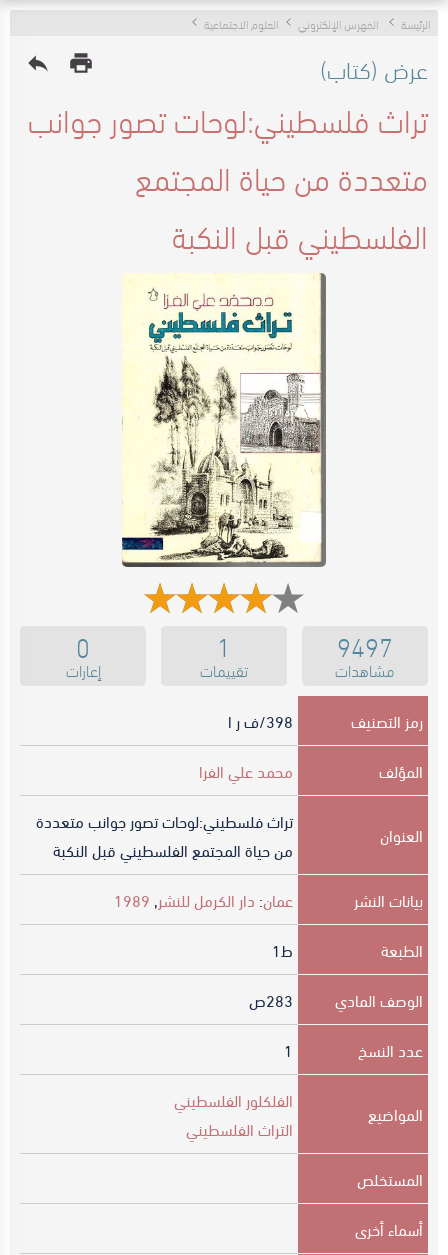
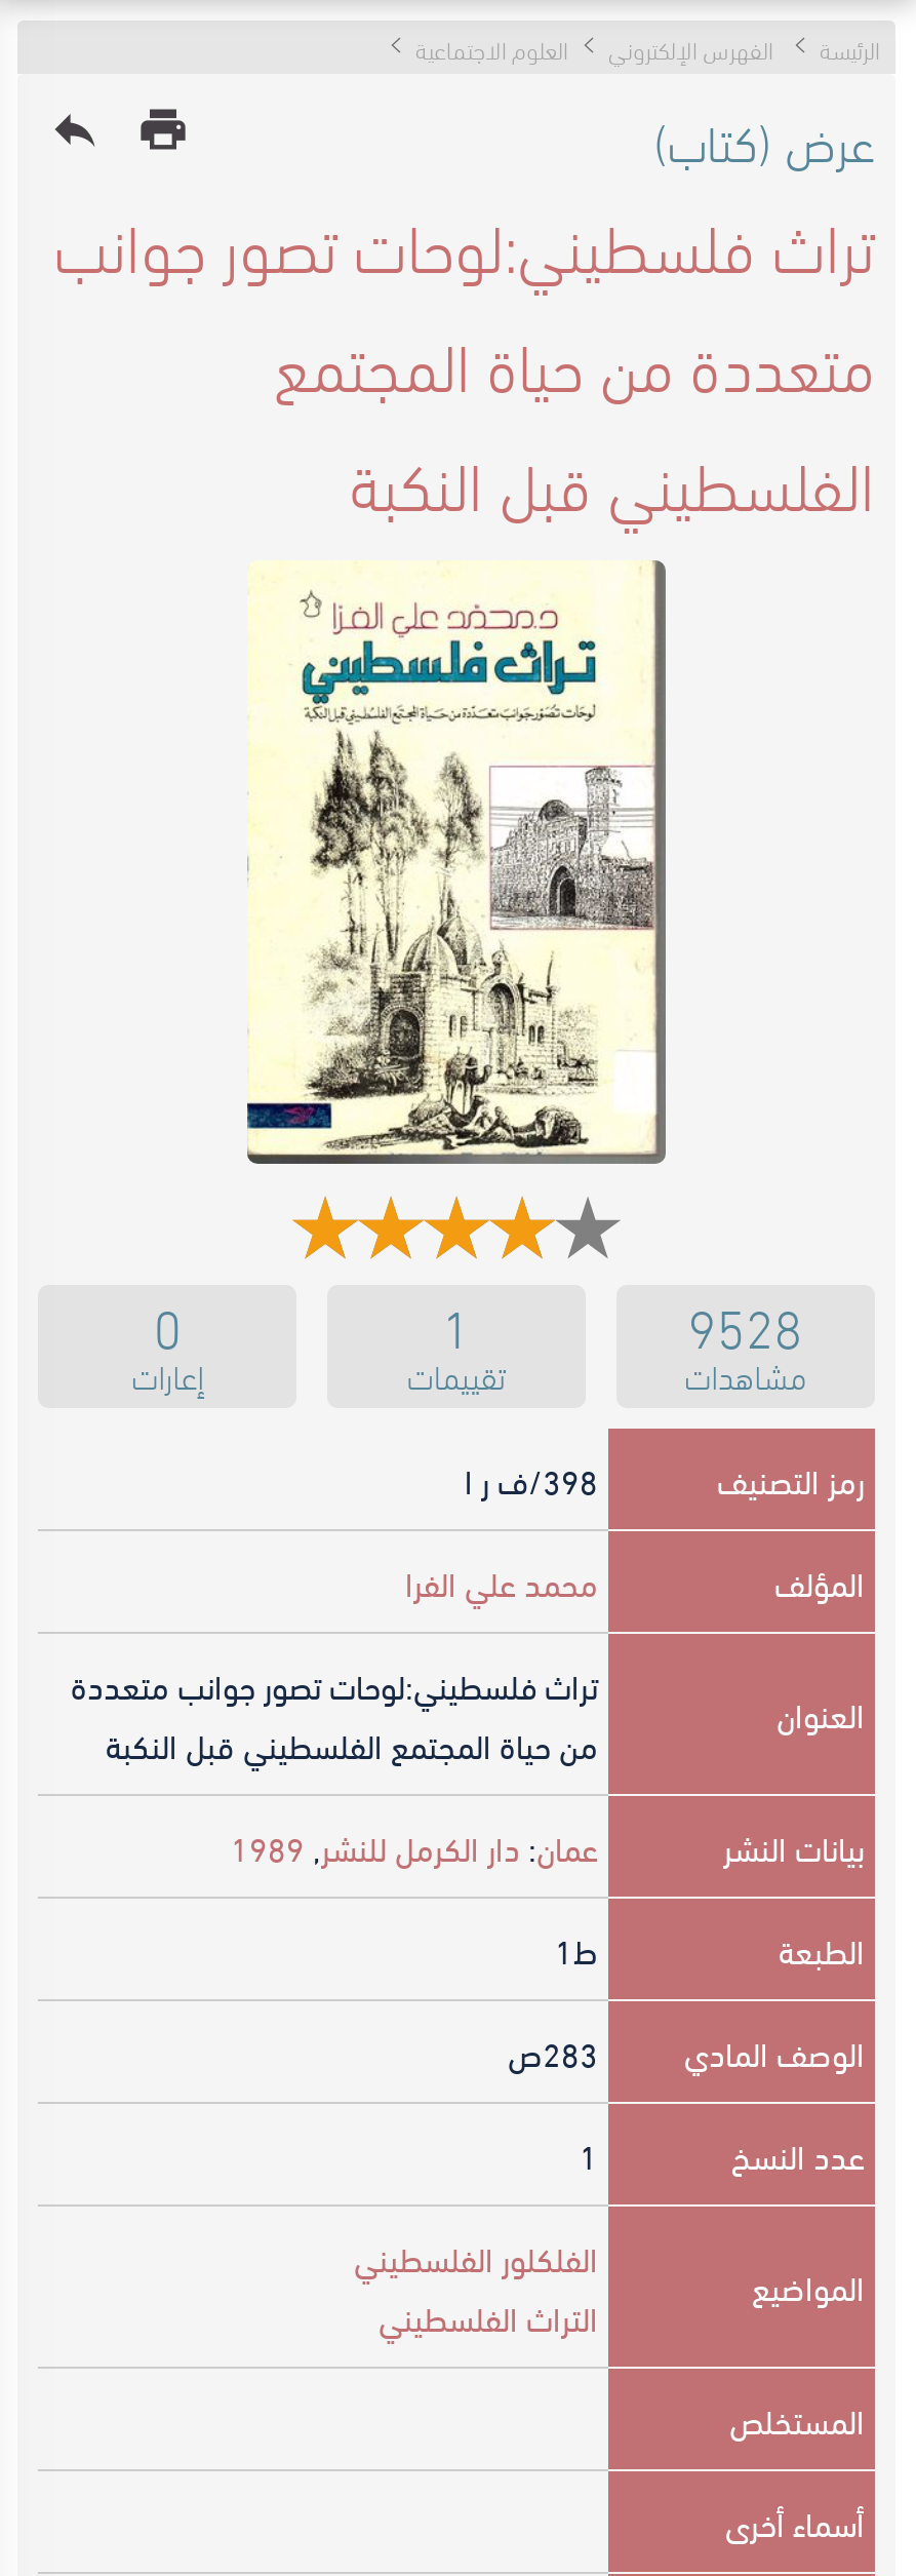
- 9497
+ 9528
